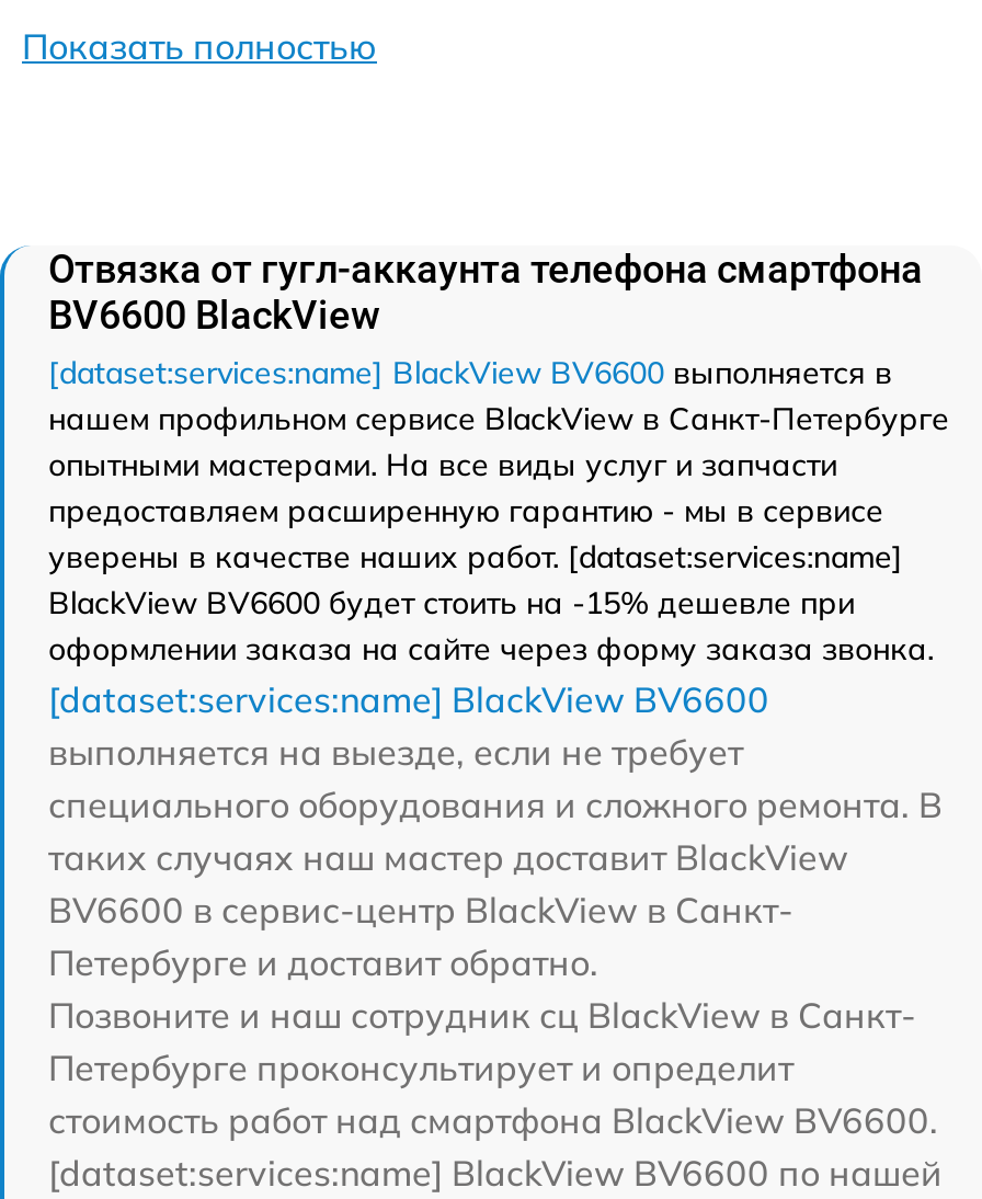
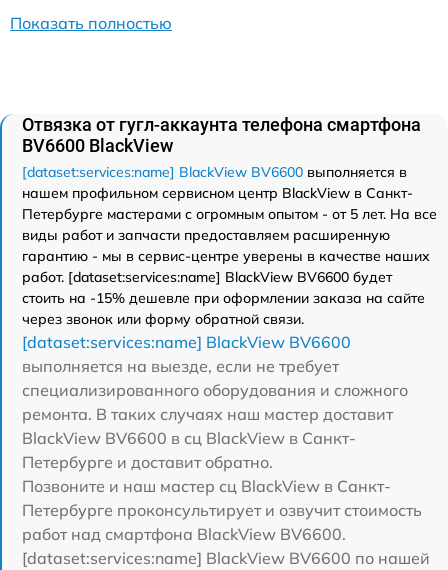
- нашем профильном сервисе BlackView в Санкт-Петербурге
- опытными мастерами. На все виды услуг и запчасти
- предоставляем расширенную гарантию - мы в сервисе
- уверены в качестве наших работ. [dataset:services:name]
- BlackView BV6600 будет стоить на -15% дешевле при
- оформлении заказа на сайте через форму заказа звонка.
+ нашем профильном сервисном центр BlackView в Санкт-
+ Петербурге мастерами с огромным опытом - от 5 лет. На все
+ виды работ и запчасти предоставляем расширенную
+ гарантию - мы в сервис-центре уверены в качестве наших
+ работ. [dataset:services:name] BlackView BV6600 будет
+ стоить на -15% дешевле при оформлении заказа на сайте
+ через звонок или форму обратной связи.

- специального оборудования и сложного ремонта. В
- таких случаях наш мастер доставит BlackView
- BV6600 в сервис-центр BlackView в Санкт-
+ специализированного оборудования и сложного
+ ремонта. В таких случаях наш мастер доставит
+ BlackView BV6600 в сц BlackView в Санкт-

- Позвоните и наш сотрудник сц BlackView в Санкт-
- Петербурге проконсультирует и определит
- стоимость работ над смартфона BlackView BV6600.
+ Позвоните и наш мастер сц BlackView в Санкт-
+ Петербурге проконсультирует и озвучит стоимость
+ работ над смартфона BlackView BV6600.
